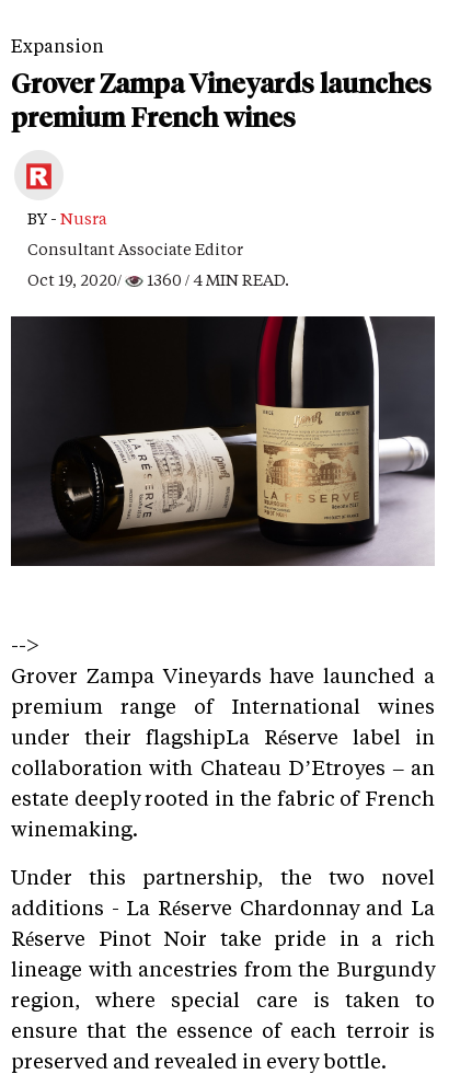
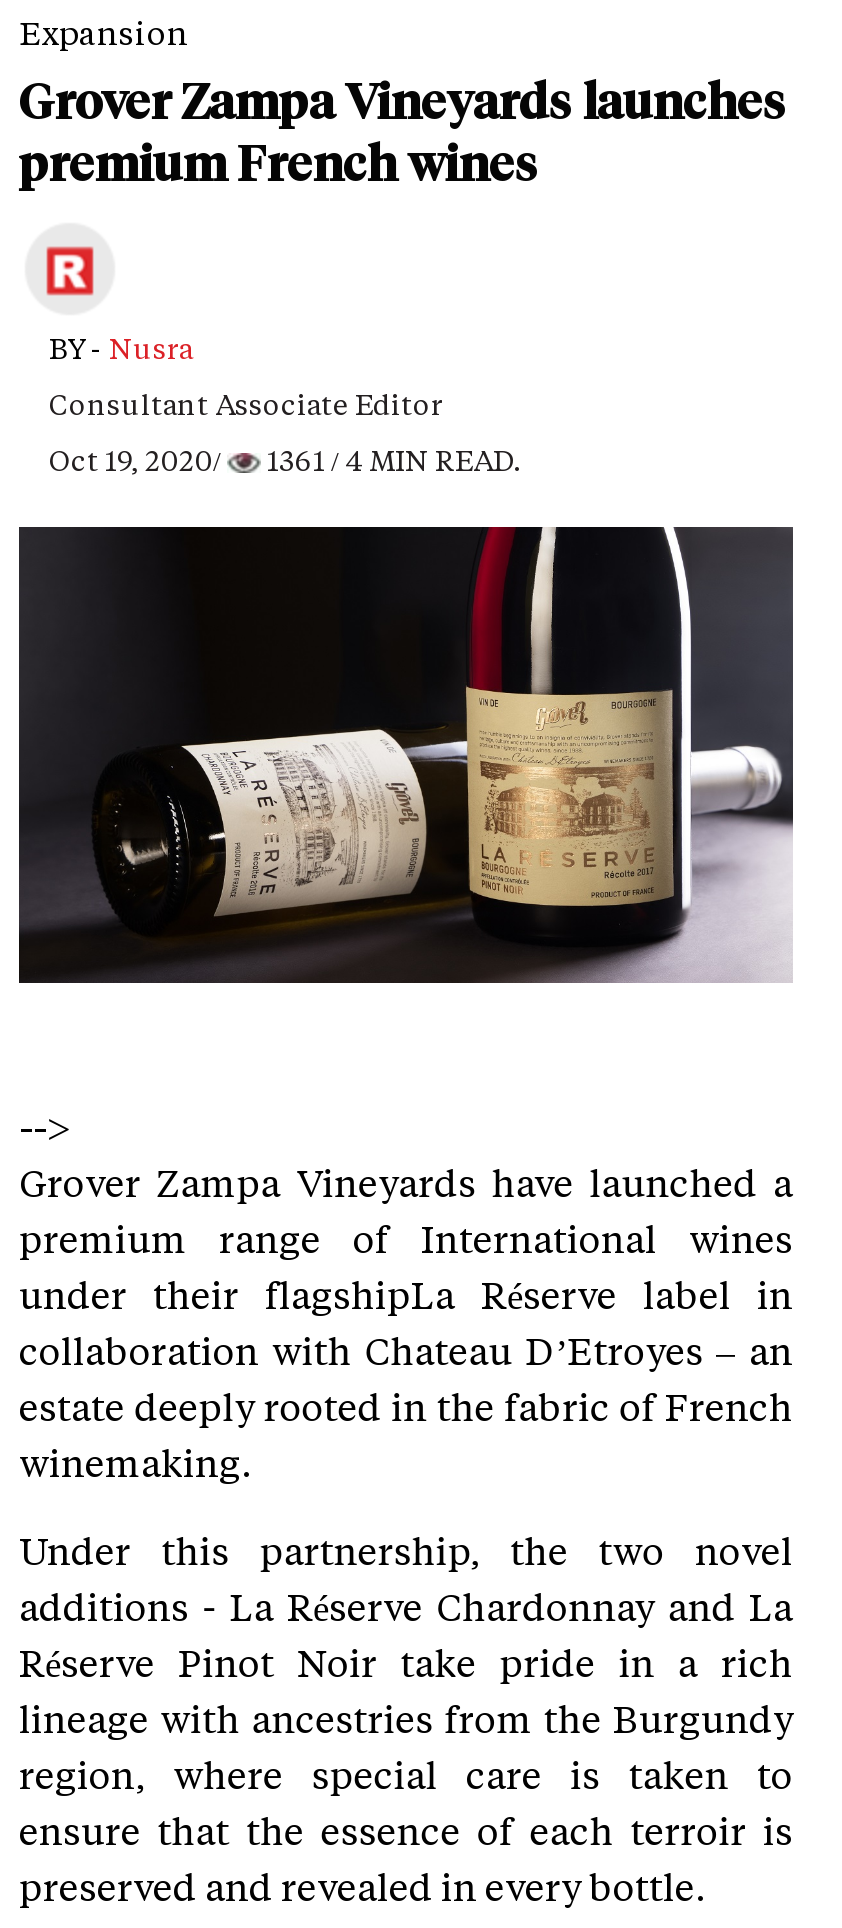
- Oct 19, 2020/ 1360 / 4 MIN READ.
+ Oct 19, 2020/ 1361 / 4 MIN READ.
